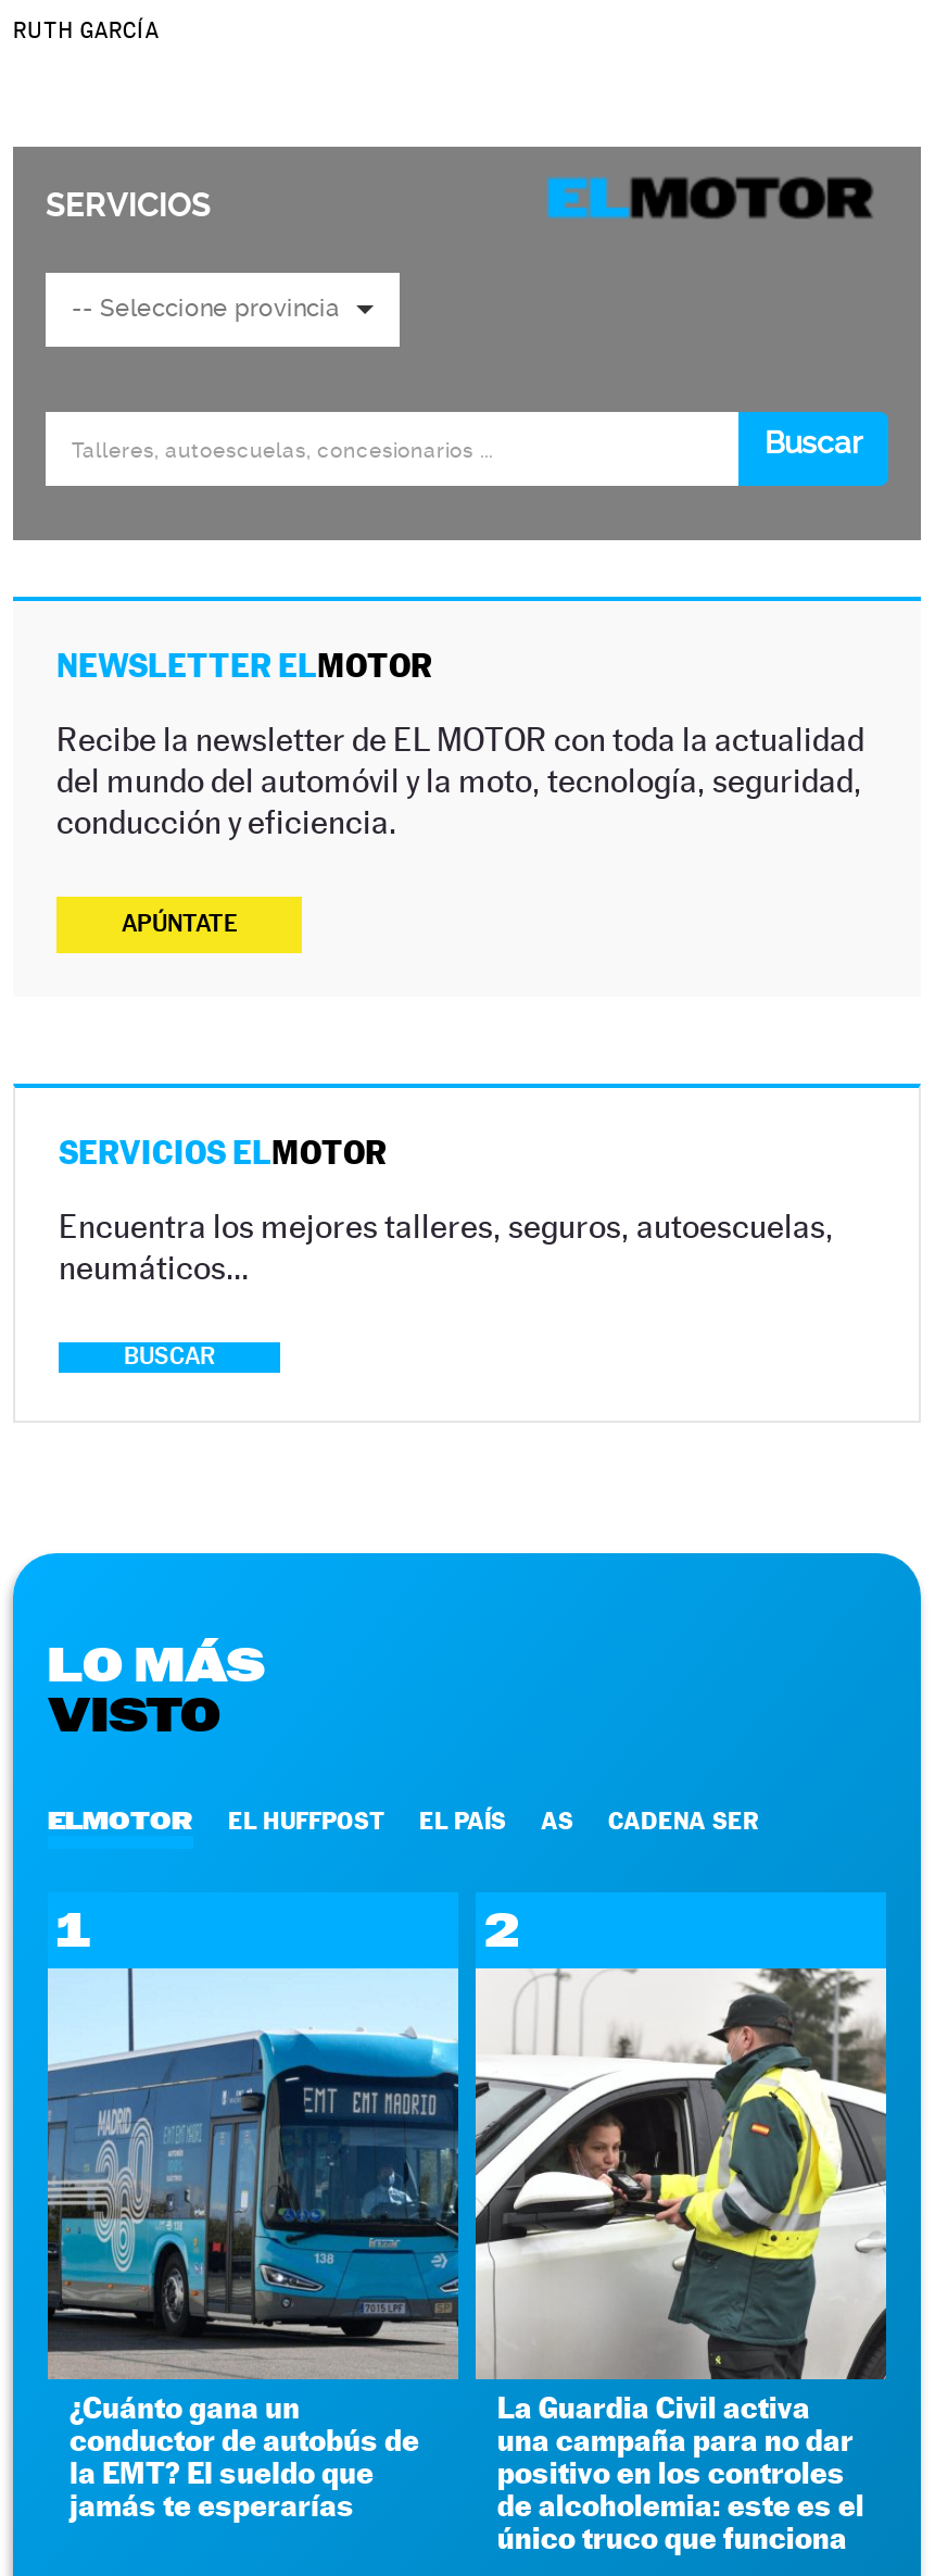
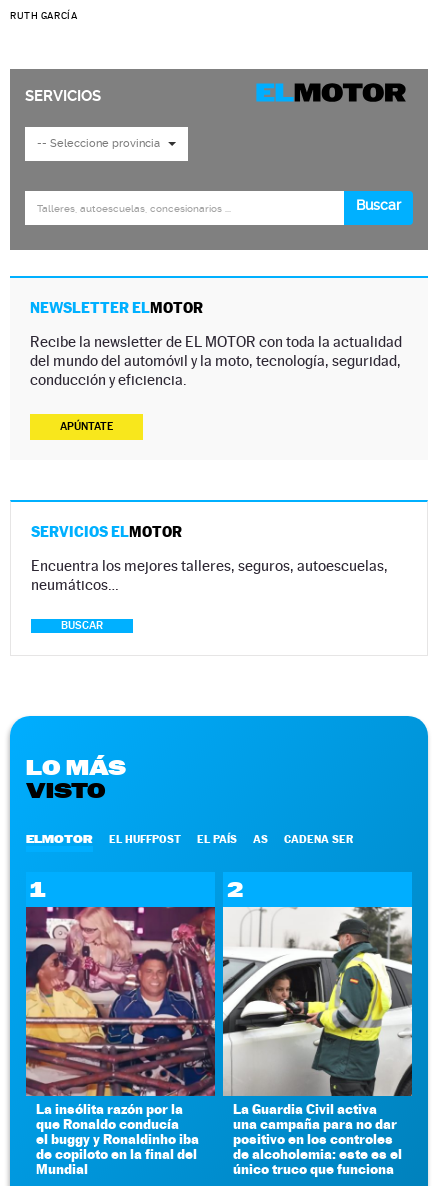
- [image]
- ¿Cuánto gana un
- conductor de autobús de
- la EMT? El sueldo que
- jamás te esperarías
+ [image]
+ La insólita razón por la
+ que Ronaldo conducía
+ el buggy y Ronaldinho iba
+ de copiloto en la final del
+ Mundial
